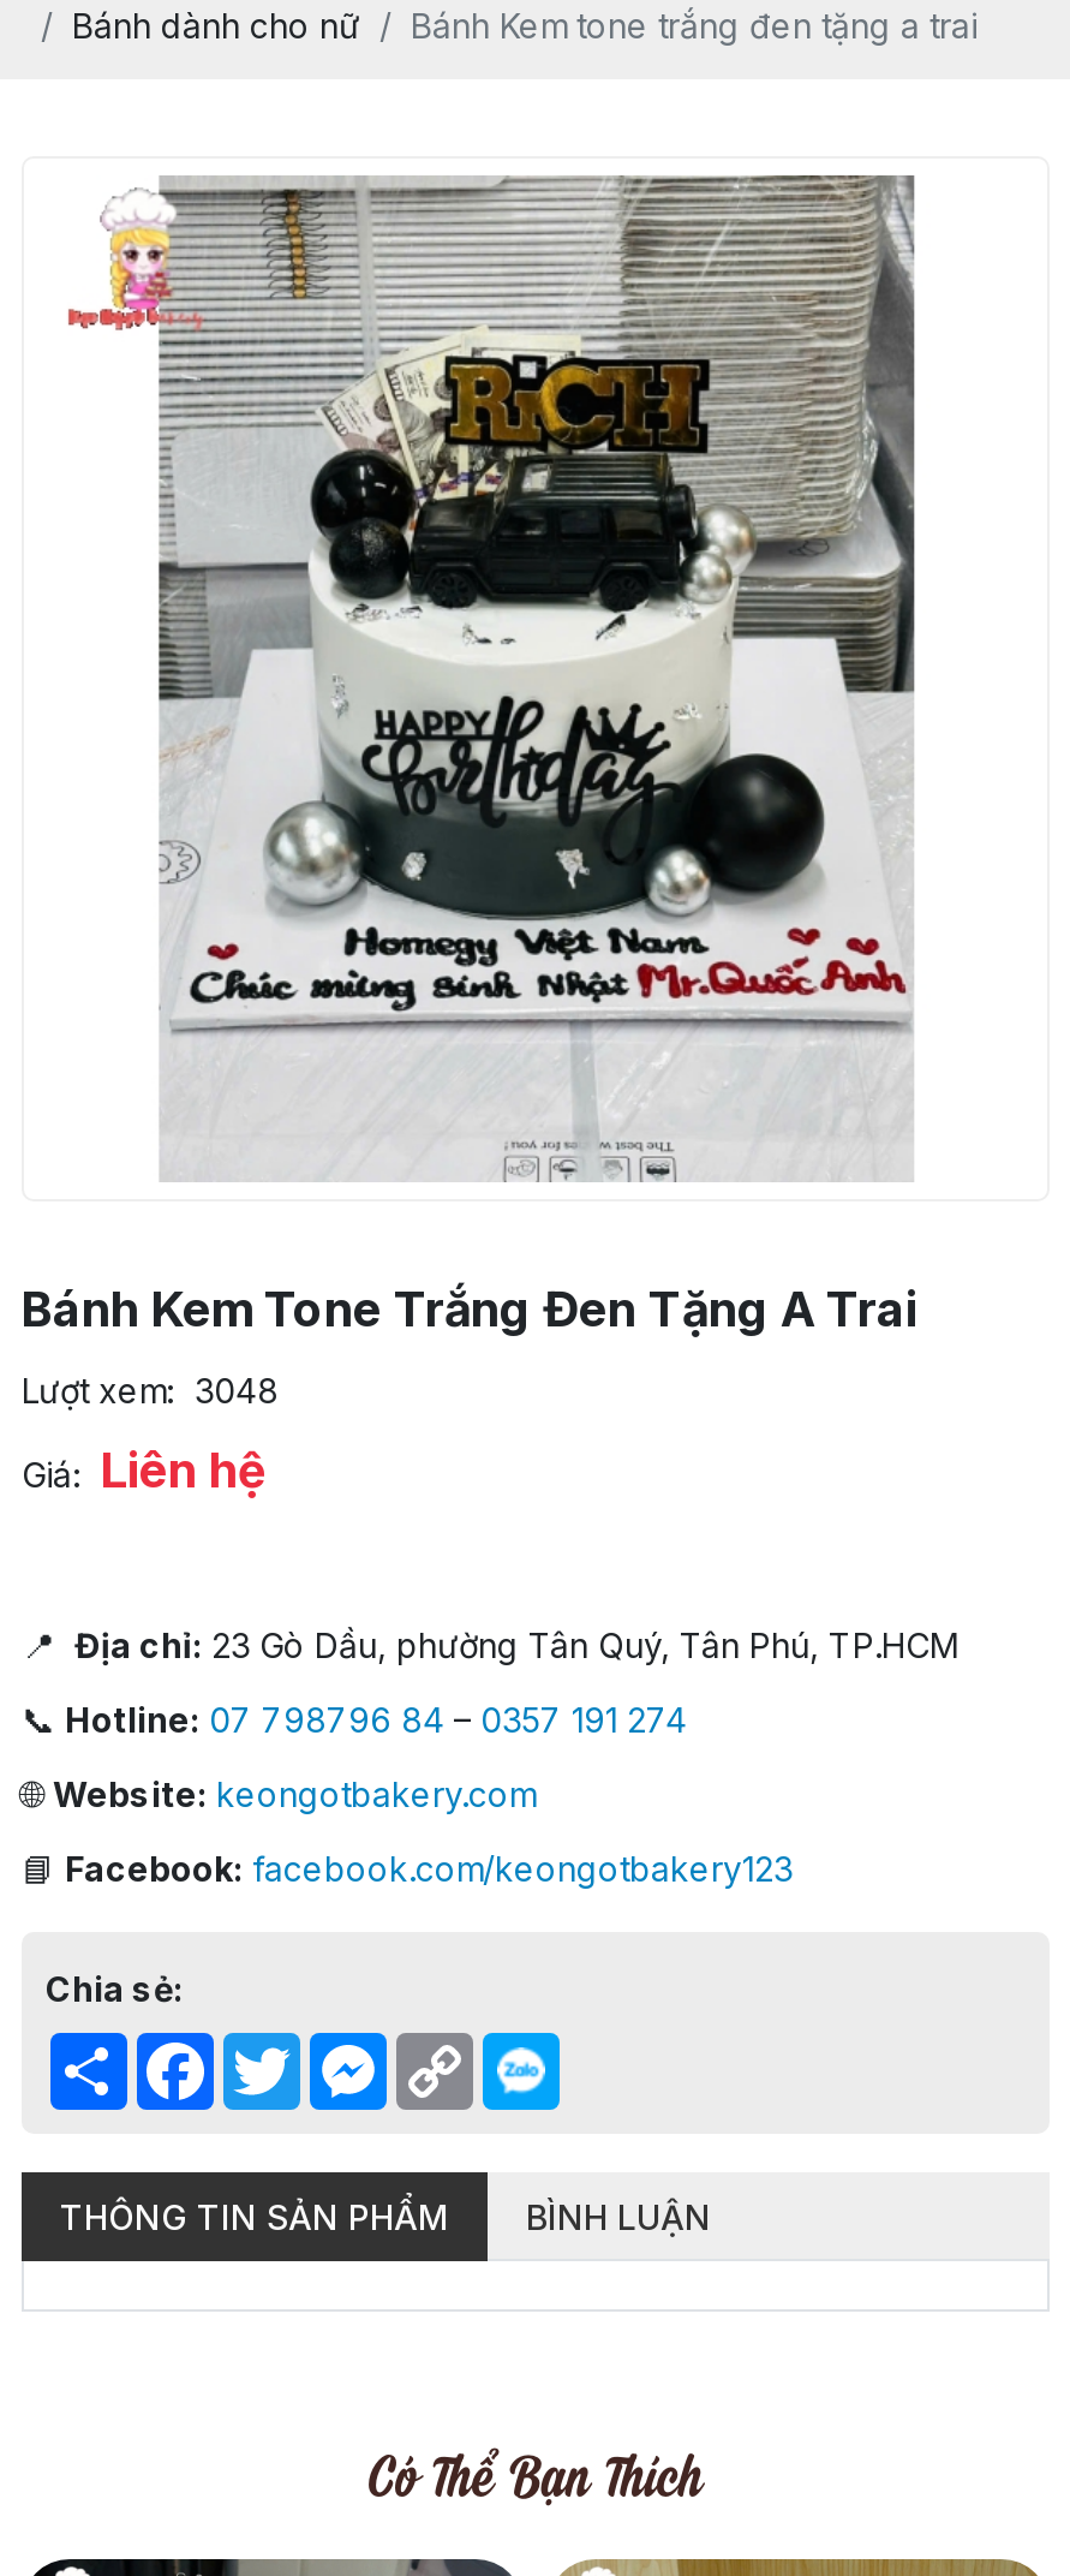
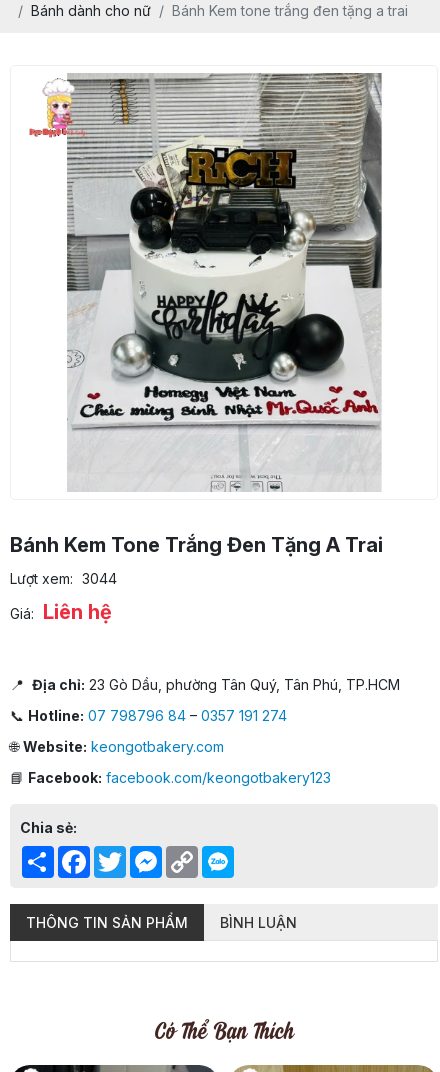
- Lượt xem: 3048
+ Lượt xem: 3044
